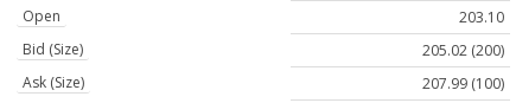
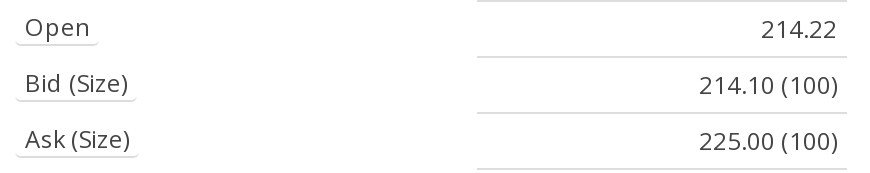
- 203.10
+ 214.22

- 205.02 (200)
+ 214.10 (100)

- 207.99 (100)
+ 225.00 (100)
